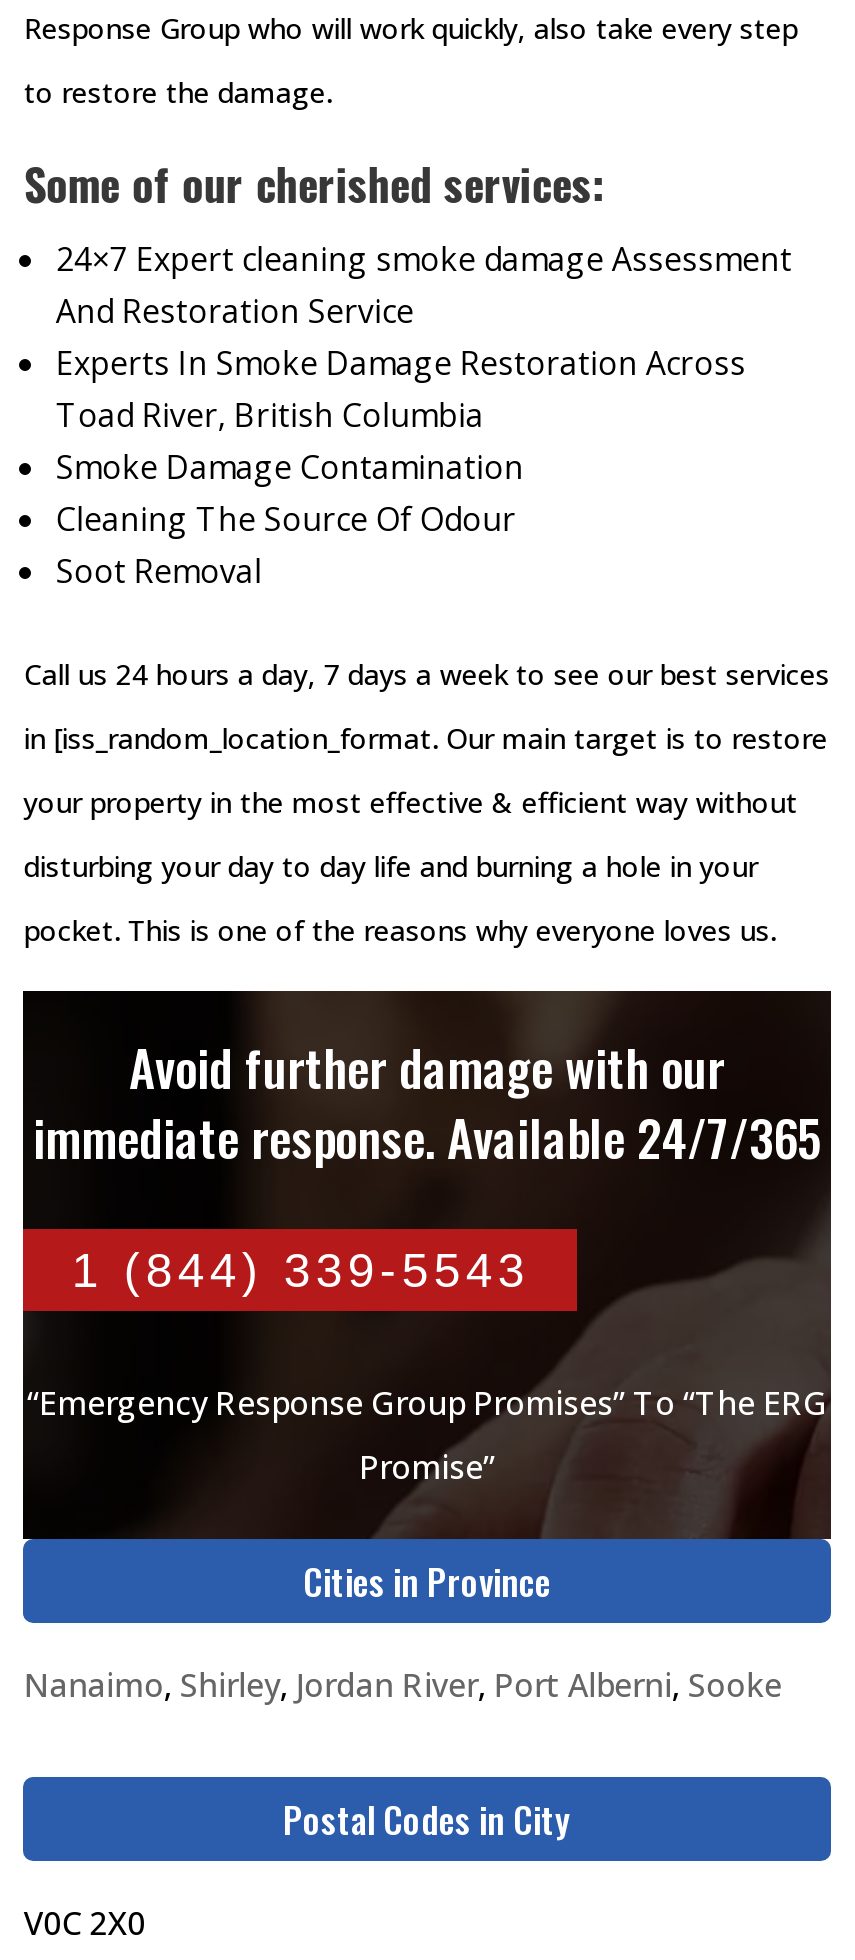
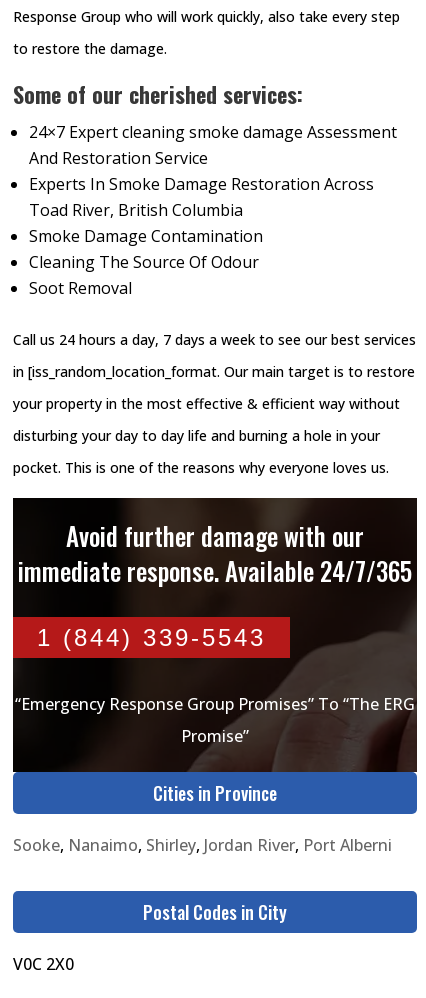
- Nanaimo, Shirley, Jordan River, Port Alberni, Sooke
+ Sooke, Nanaimo, Shirley, Jordan River, Port Alberni
